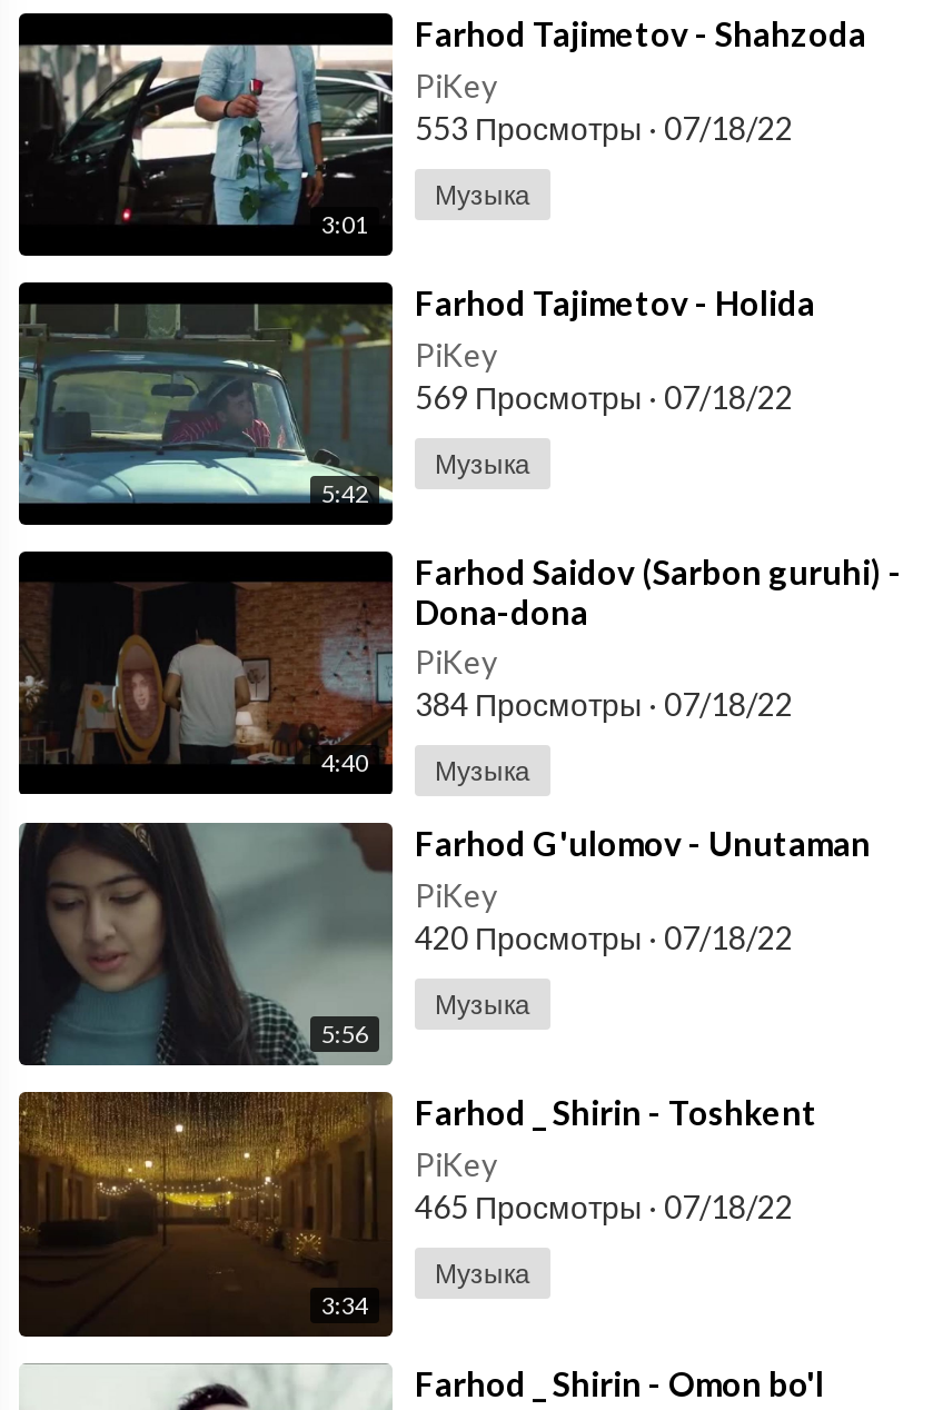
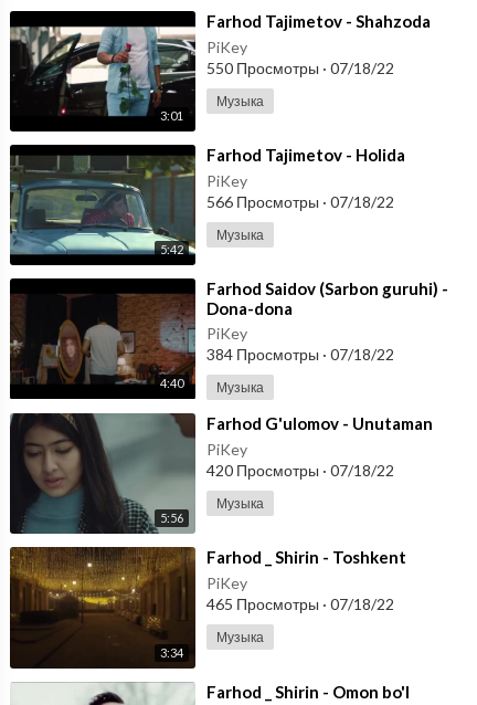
- 553 Просмотры · 07/18/22
+ 550 Просмотры · 07/18/22

- 569 Просмотры · 07/18/22
+ 566 Просмотры · 07/18/22
